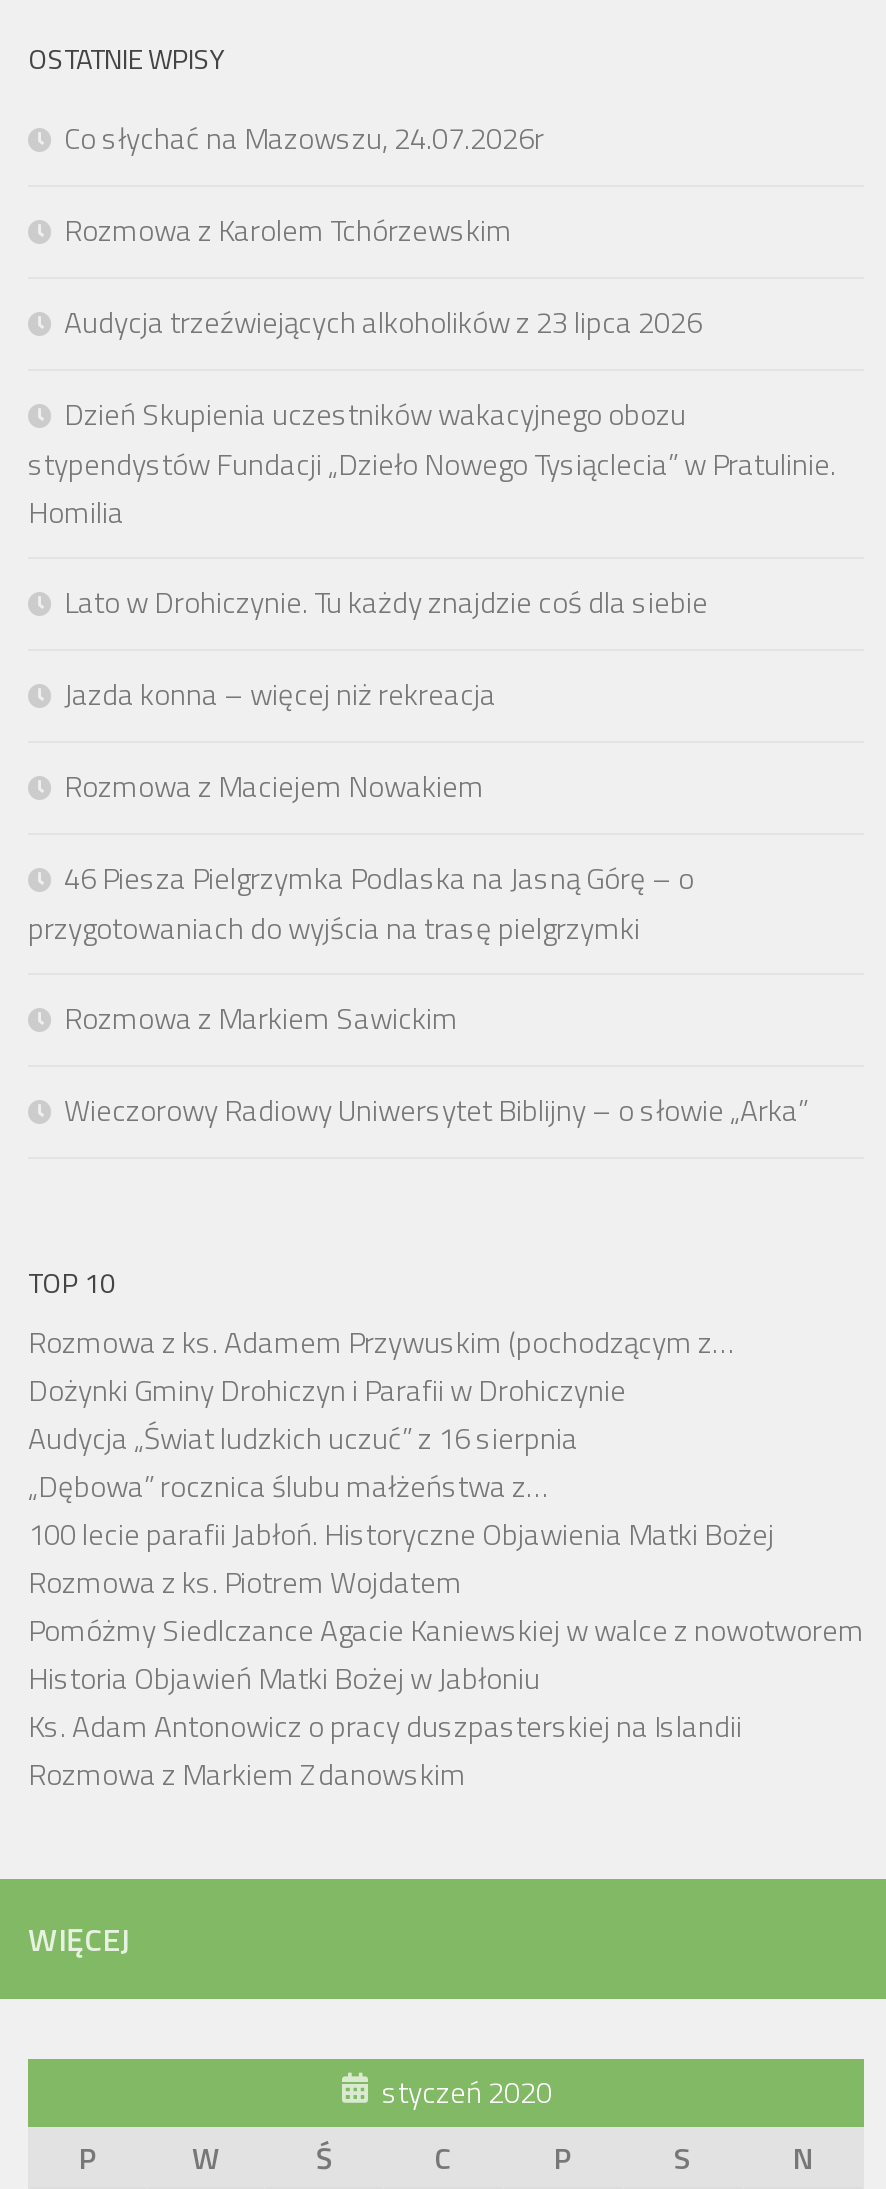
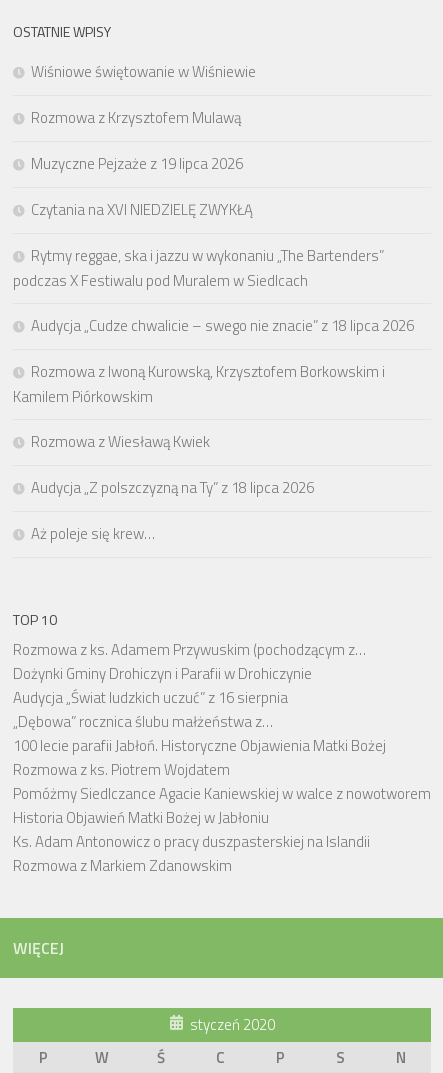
- Co słychać na Mazowszu, 24.07.2026r
+ Wiśniowe świętowanie w Wiśniewie

- Rozmowa z Karolem Tchórzewskim
+ Rozmowa z Krzysztofem Mulawą

- Audycja trzeźwiejących alkoholików z 23 lipca 2026
+ Muzyczne Pejzaże z 19 lipca 2026

- Dzień Skupienia uczestników wakacyjnego obozu
- stypendystów Fundacji „Dzieło Nowego Tysiąclecia” w Pratulinie.
- Homilia
+ Czytania na XVI NIEDZIELĘ ZWYKŁĄ

- Lato w Drohiczynie. Tu każdy znajdzie coś dla siebie
+ Rytmy reggae, ska i jazzu w wykonaniu „The Bartenders”
+ podczas X Festiwalu pod Muralem w Siedlcach

- Jazda konna – więcej niż rekreacja
+ Audycja „Cudze chwalicie – swego nie znacie” z 18 lipca 2026

- Rozmowa z Maciejem Nowakiem
+ Rozmowa z Iwoną Kurowską, Krzysztofem Borkowskim i
+ Kamilem Piórkowskim

- 46 Piesza Pielgrzymka Podlaska na Jasną Górę – o
- przygotowaniach do wyjścia na trasę pielgrzymki
+ Rozmowa z Wiesławą Kwiek

- Rozmowa z Markiem Sawickim
+ Audycja „Z polszczyzną na Ty” z 18 lipca 2026

- Wieczorowy Radiowy Uniwersytet Biblijny – o słowie „Arka”
+ Aż poleje się krew…
